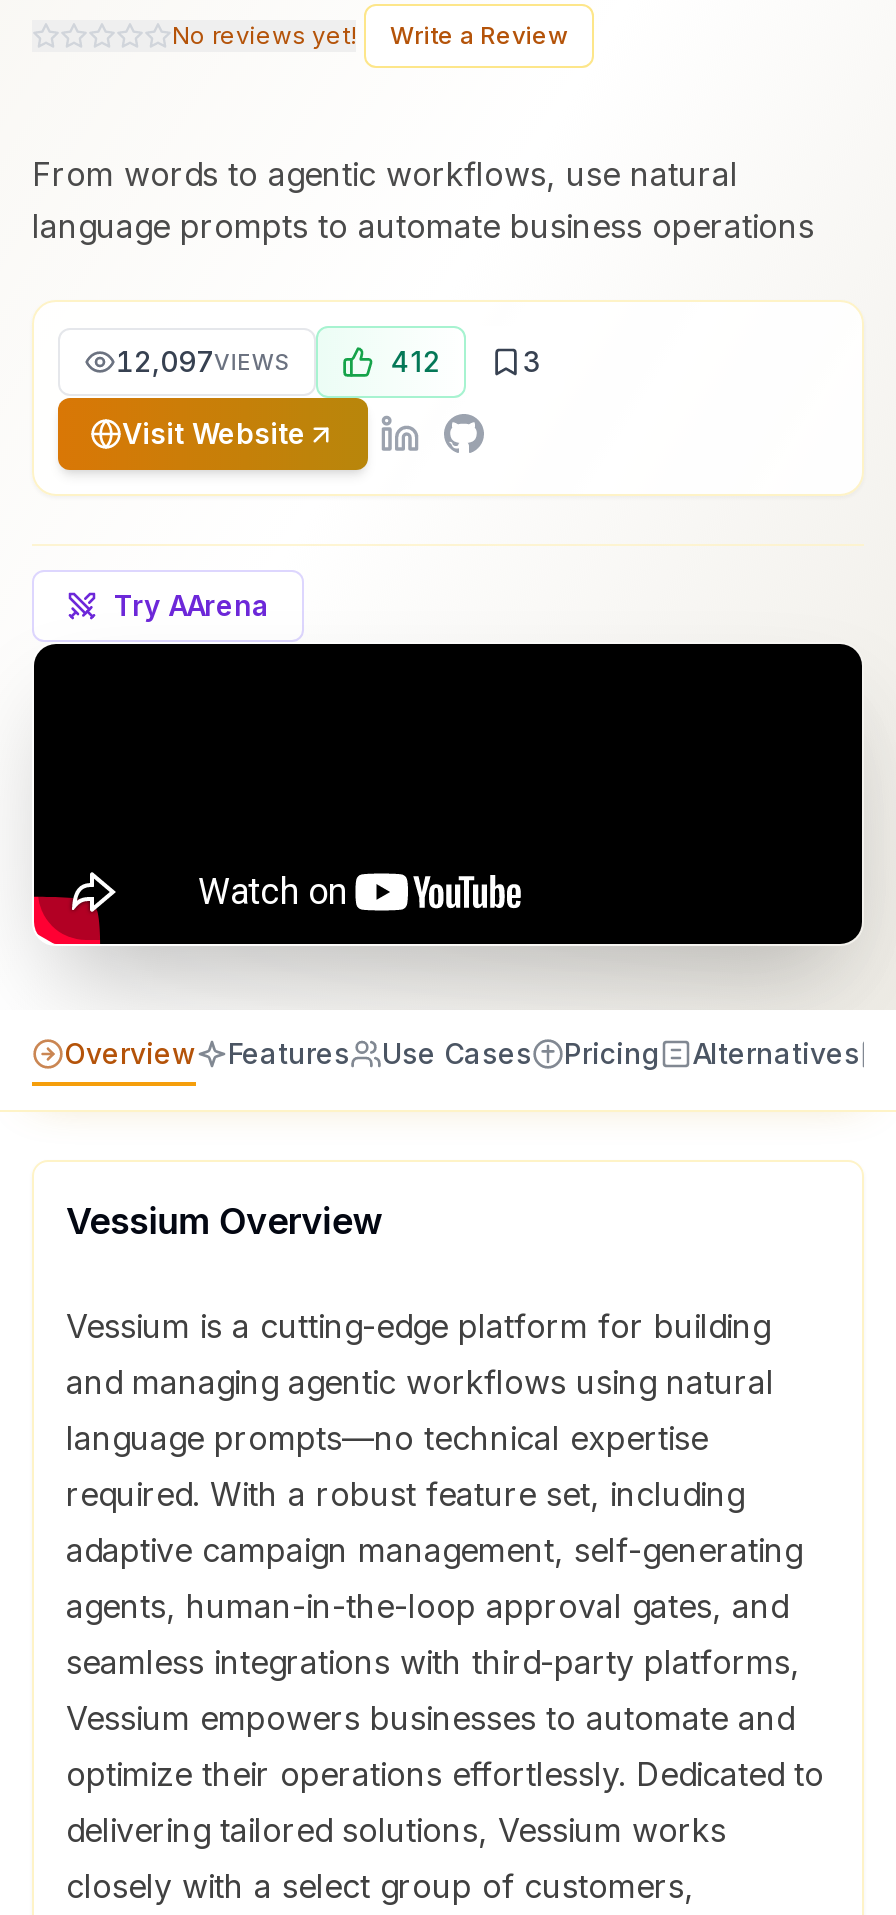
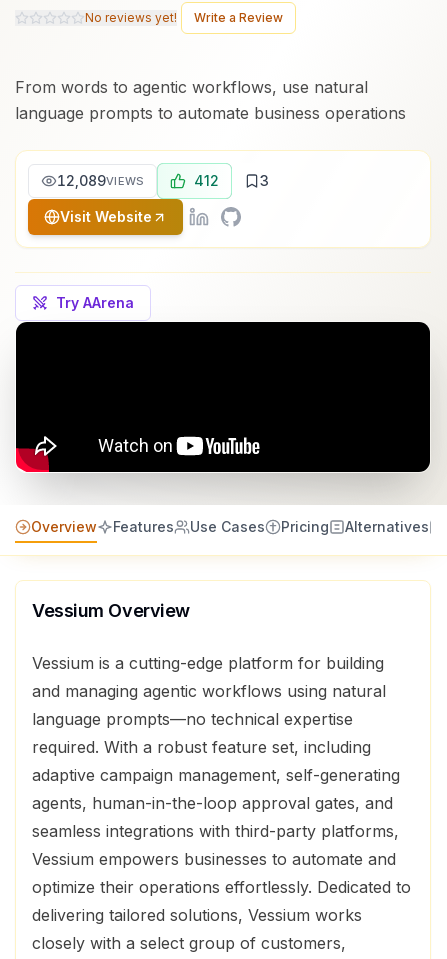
- 12,097VIEWS
+ 12,089VIEWS
